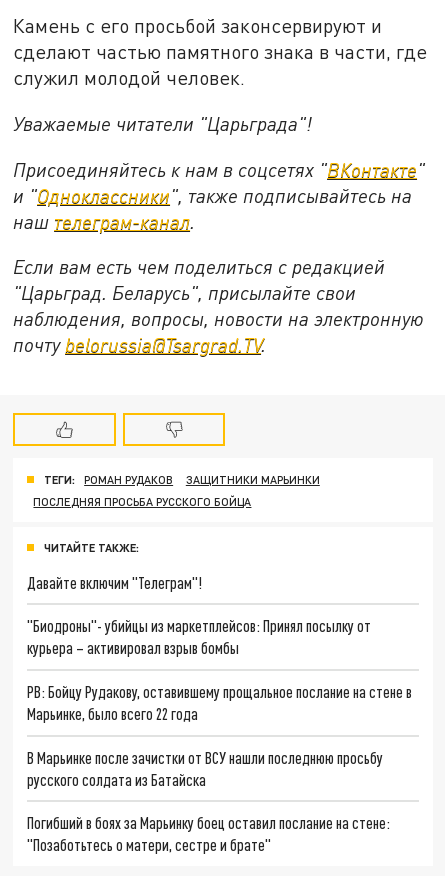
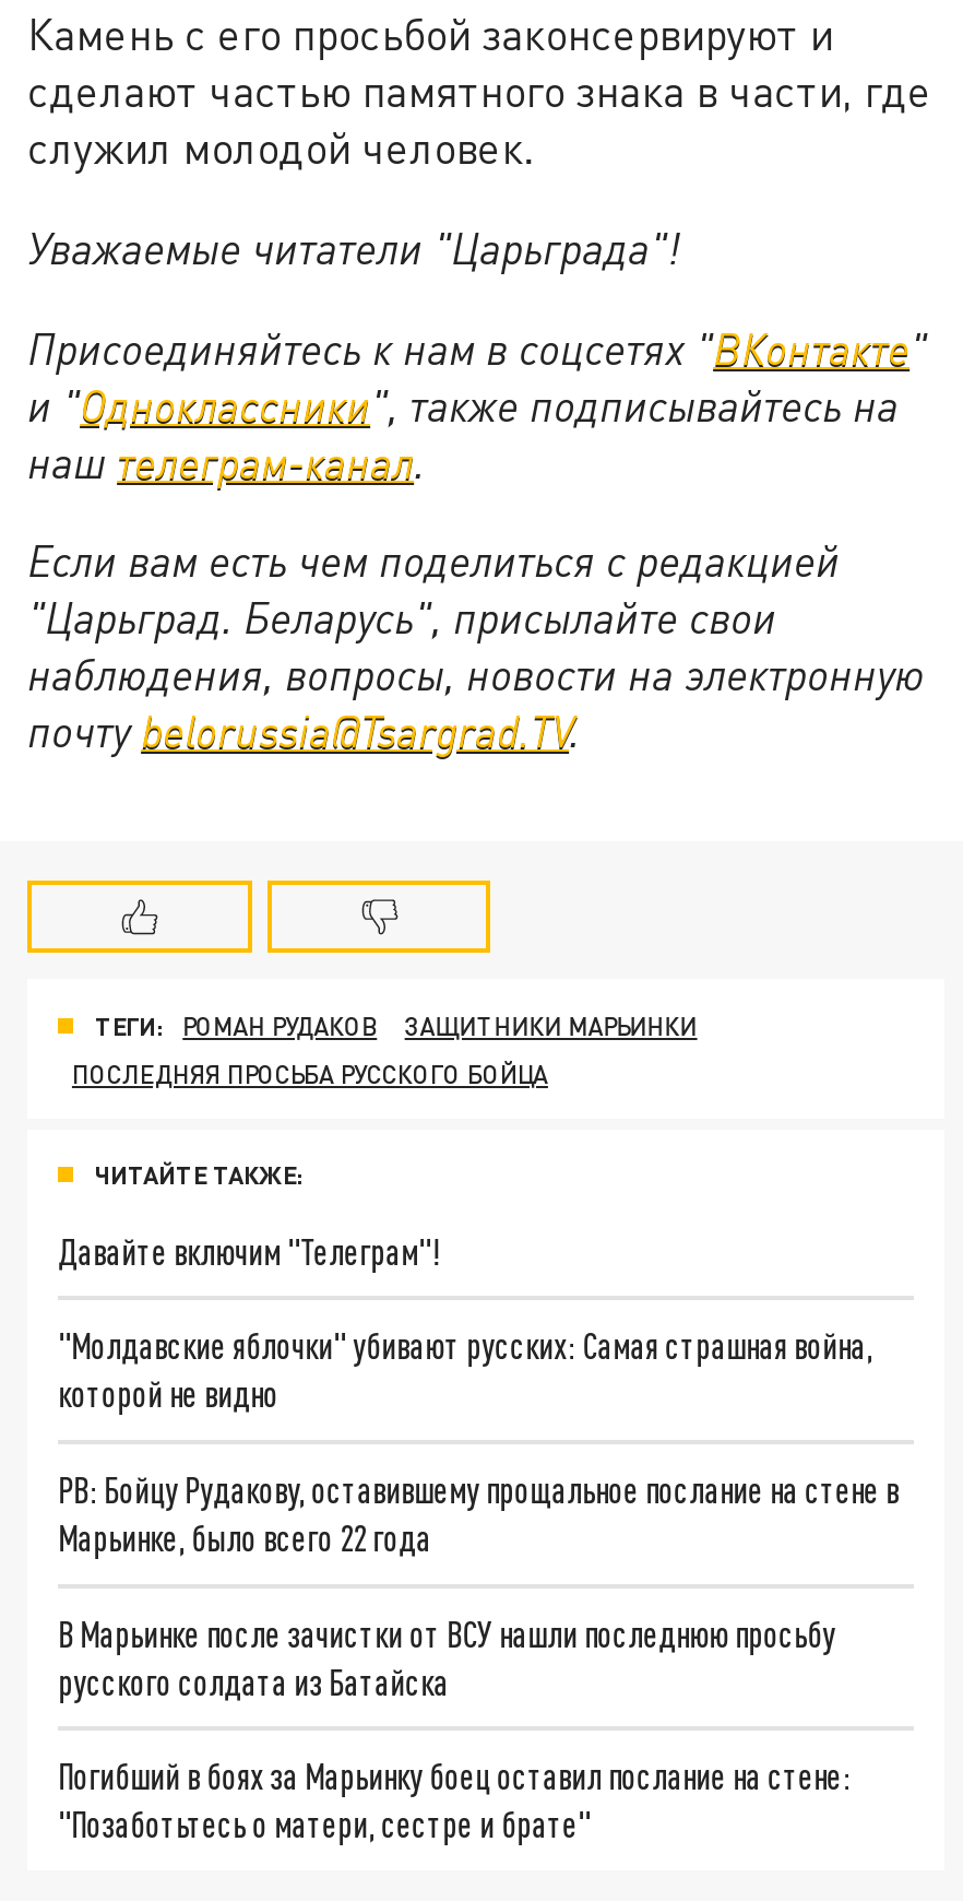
- "Биодроны"- убийцы из маркетплейсов: Принял посылку от
- курьера – активировал взрыв бомбы
+ "Молдавские яблочки" убивают русских: Самая страшная война,
+ которой не видно
